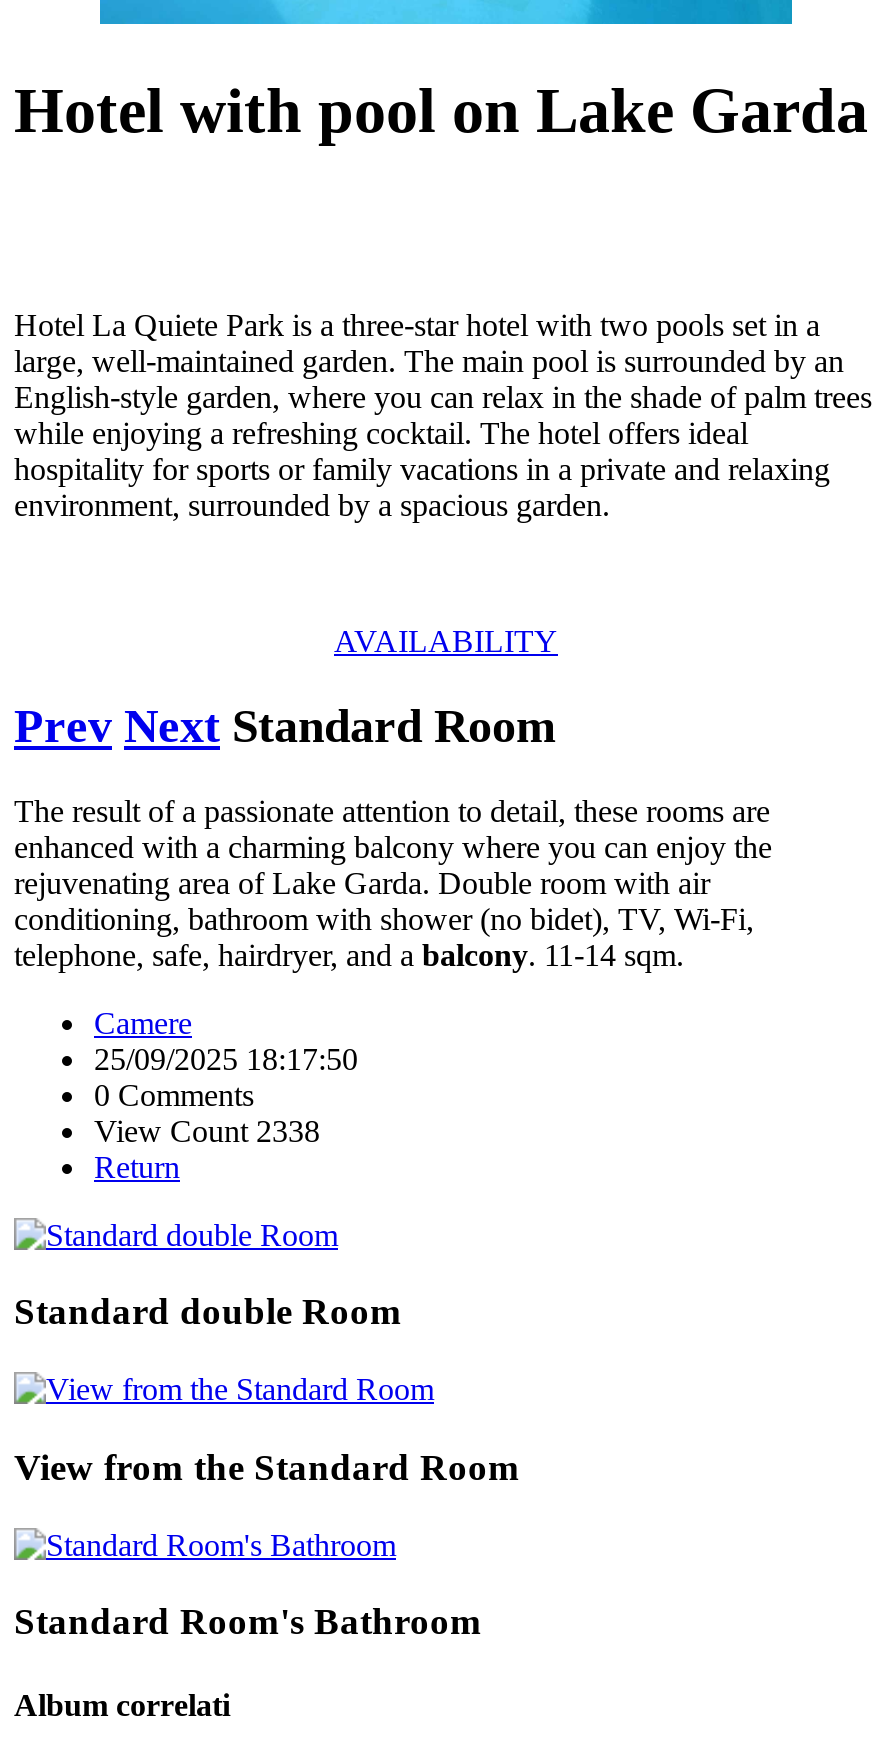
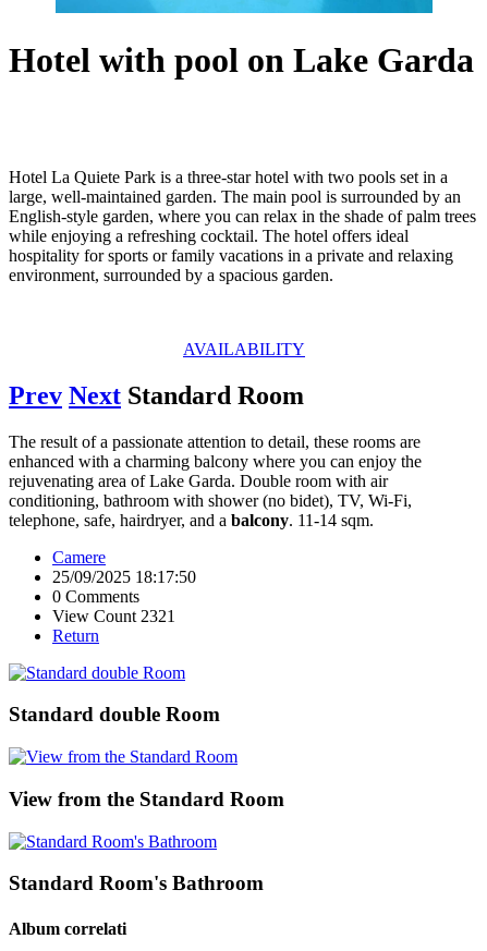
- View Count 2338
+ View Count 2321
